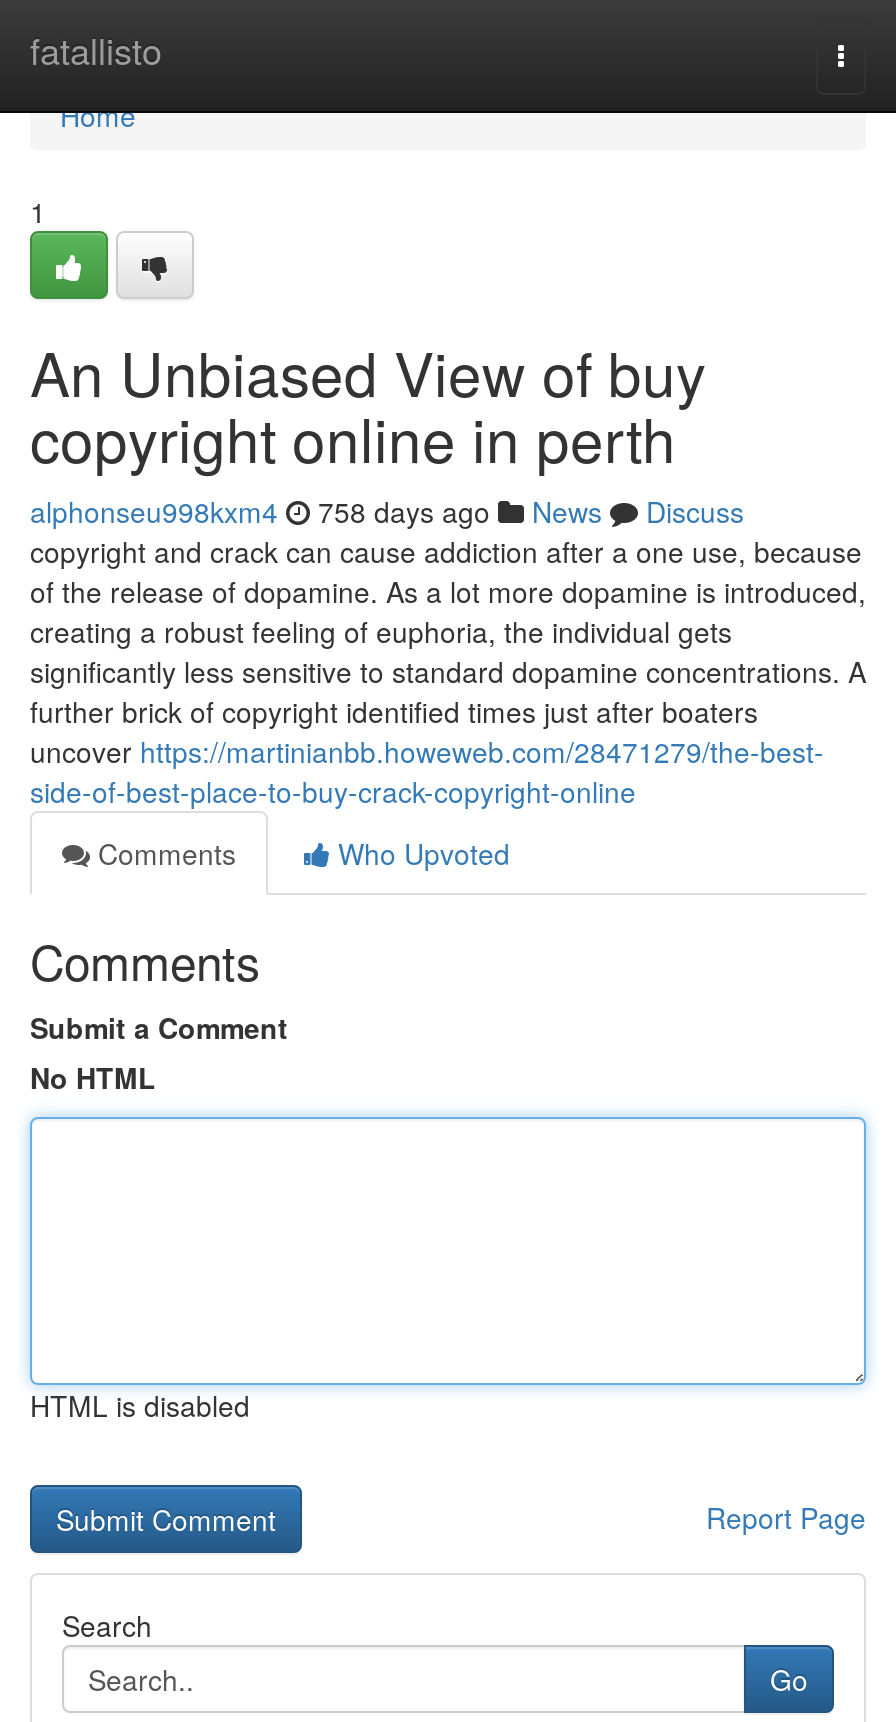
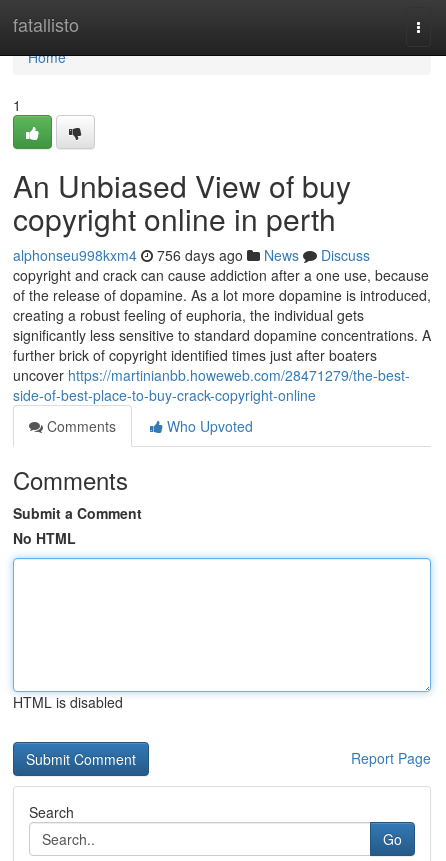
- alphonseu998kxm4 758 days ago News Discuss
+ alphonseu998kxm4 756 days ago News Discuss
